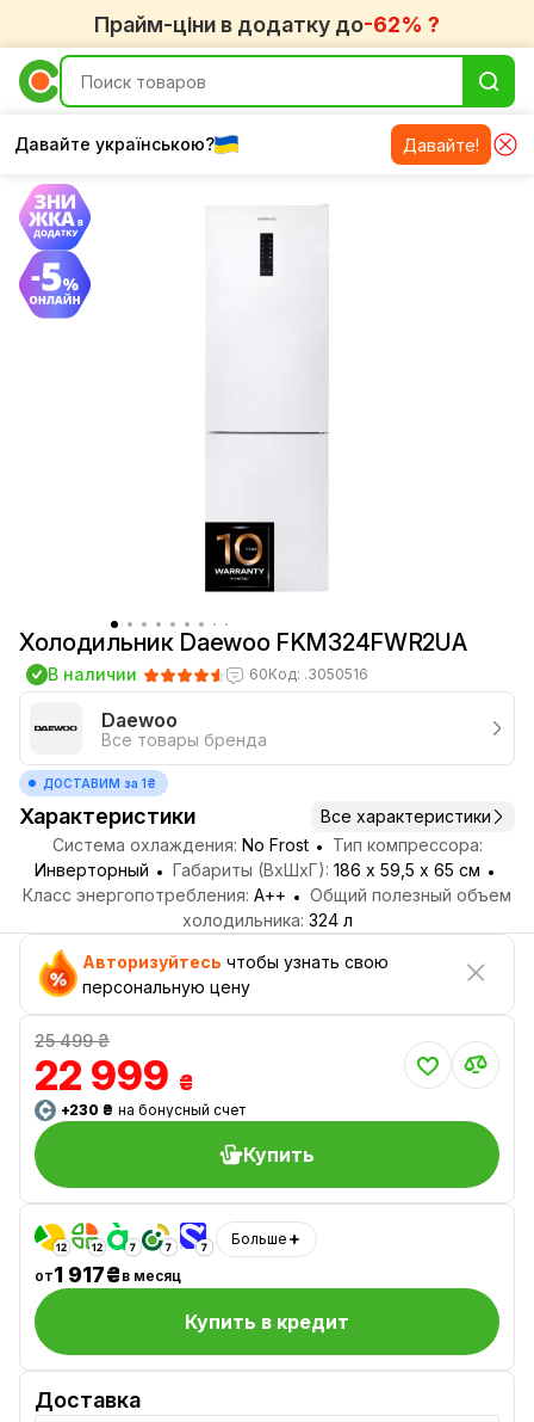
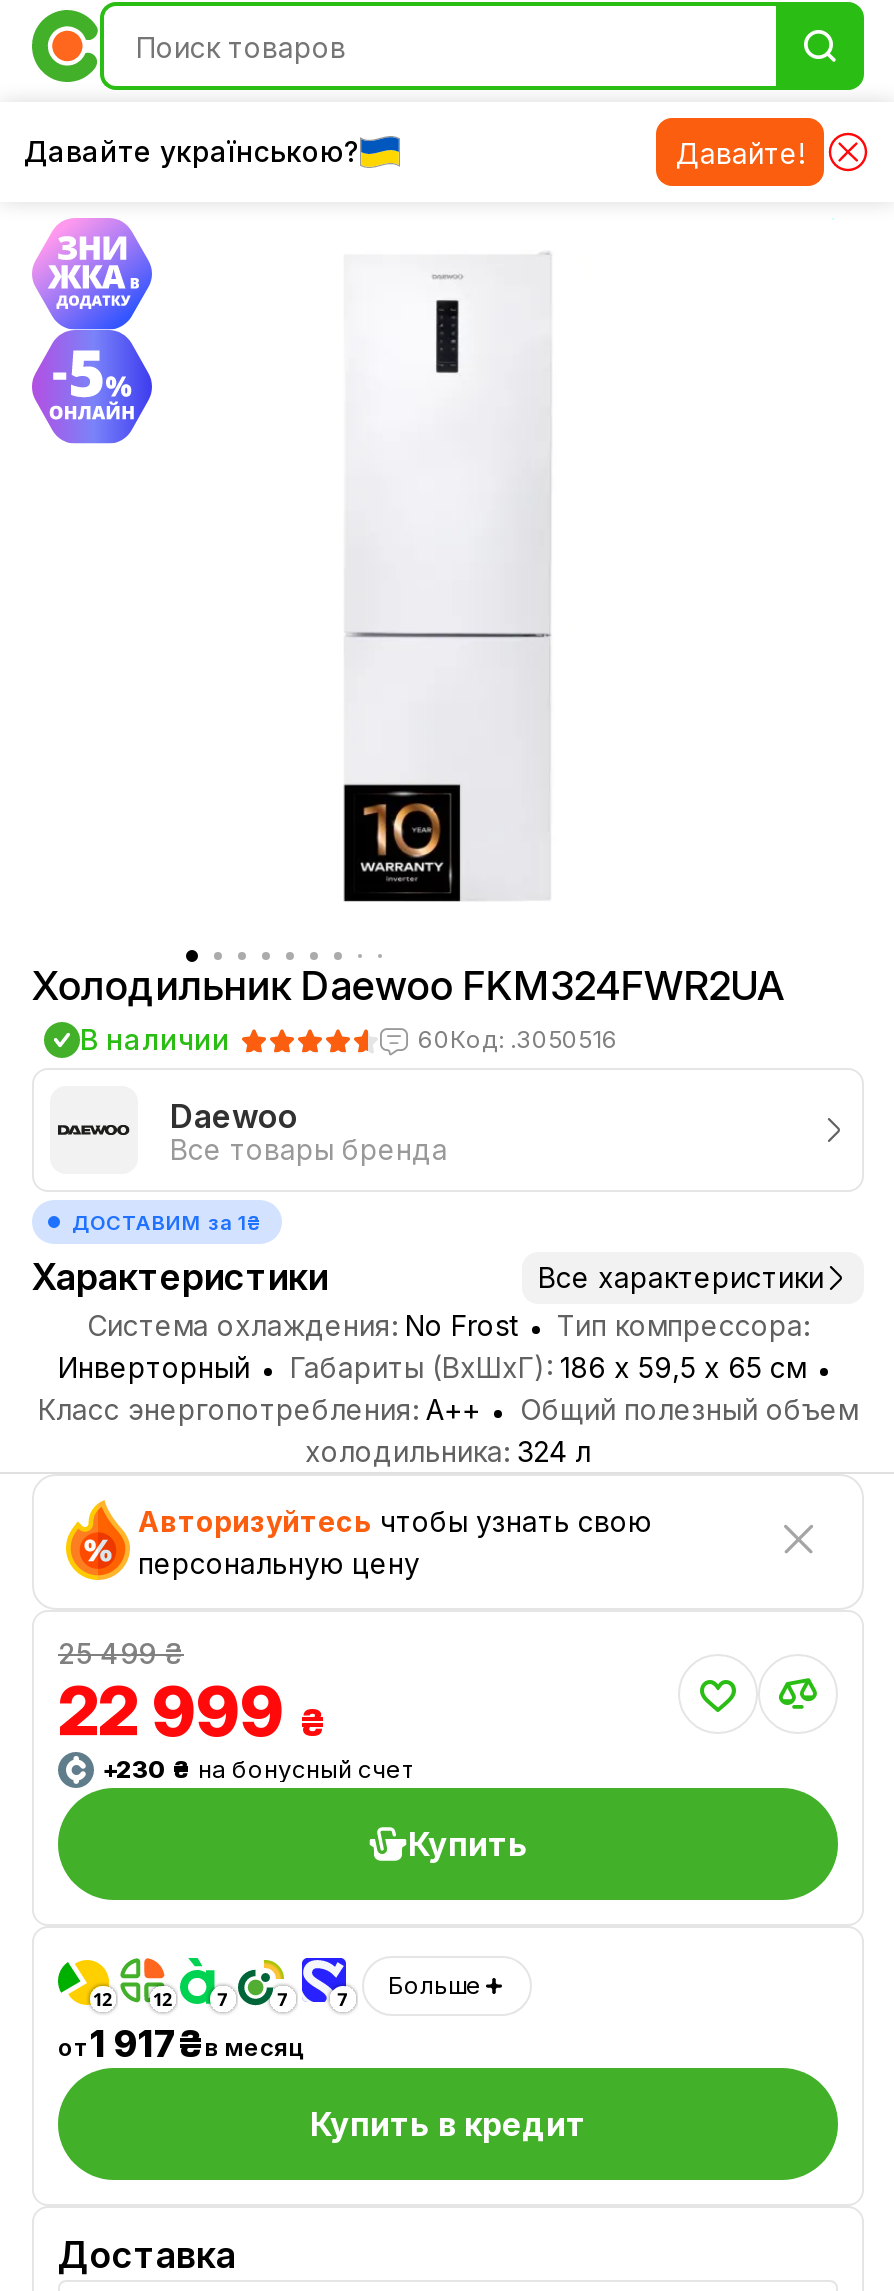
- Прайм-ціни в додатку до-62% ?
